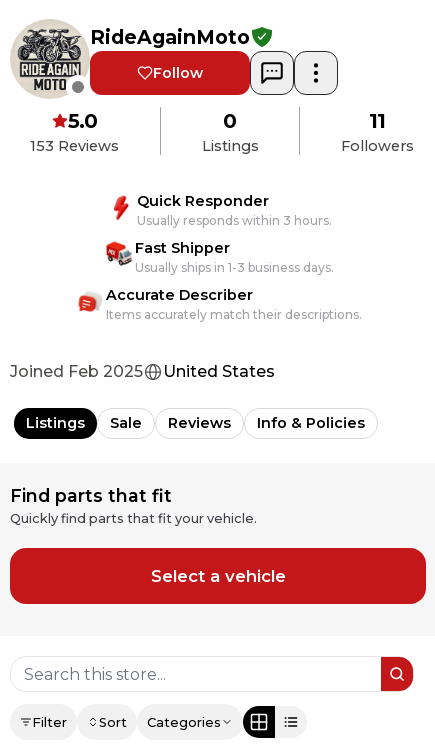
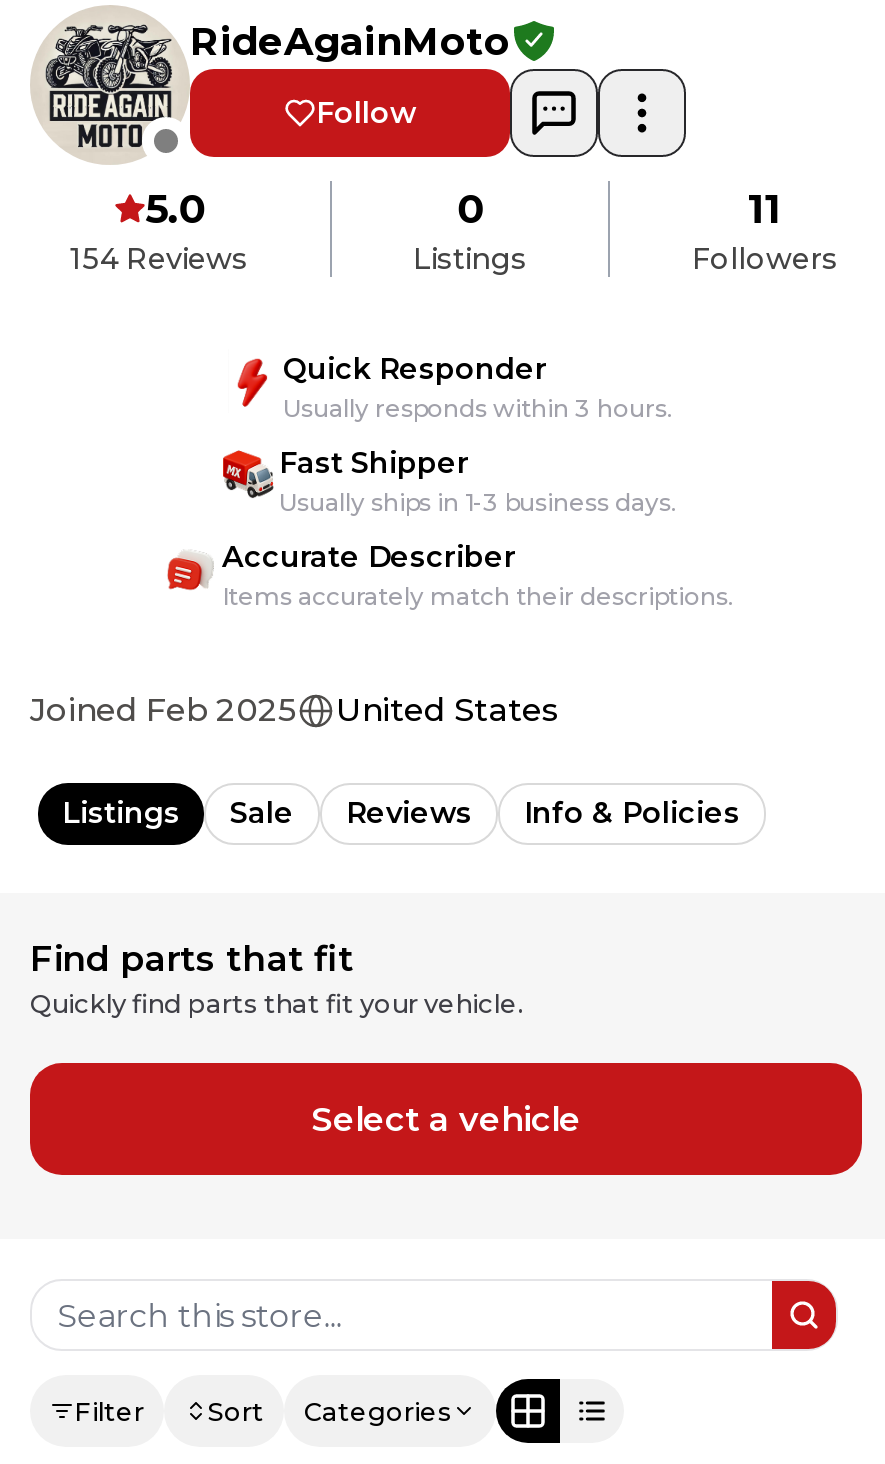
- 153 Reviews
+ 154 Reviews
